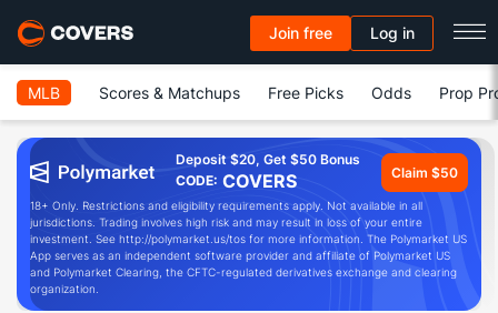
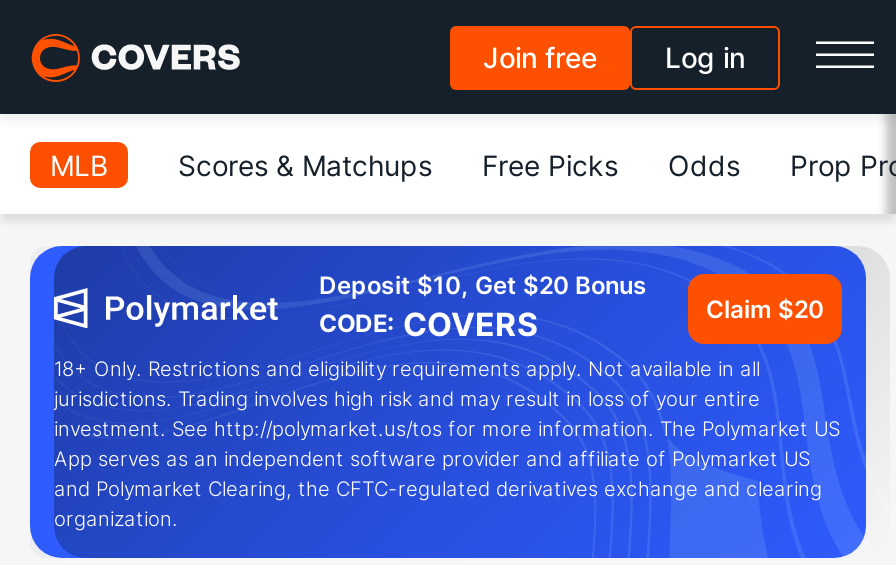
- Deposit $20, Get $50 Bonus
+ Deposit $10, Get $20 Bonus

- Claim $50
+ Claim $20
